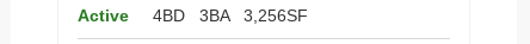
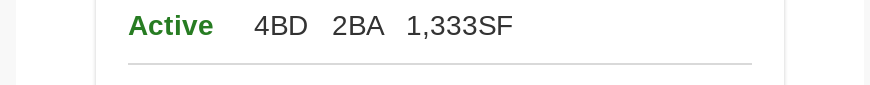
- 3BA
- 3,256SF
+ 2BA
+ 1,333SF
